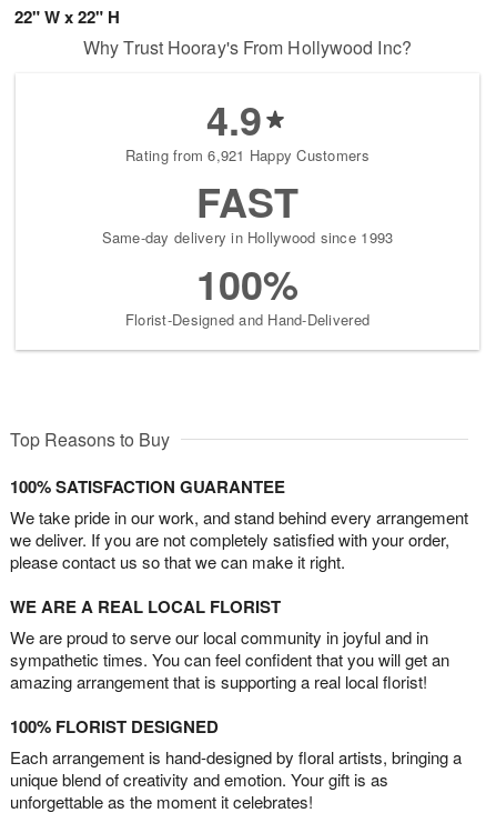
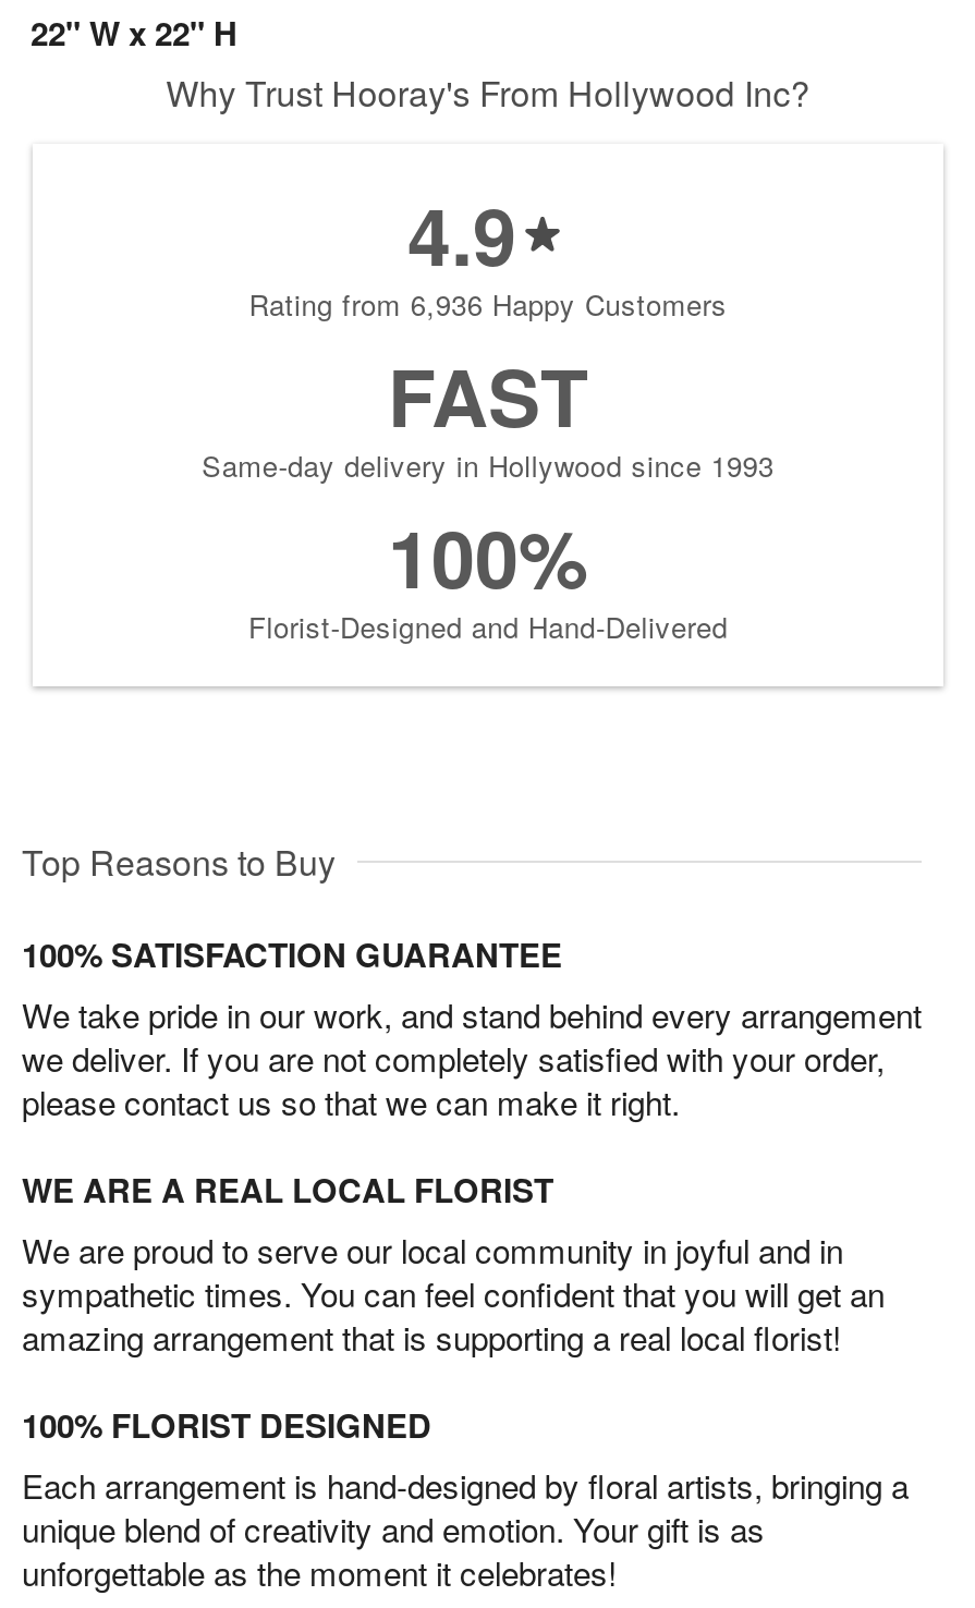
- Rating from 6,921 Happy Customers
+ Rating from 6,936 Happy Customers
